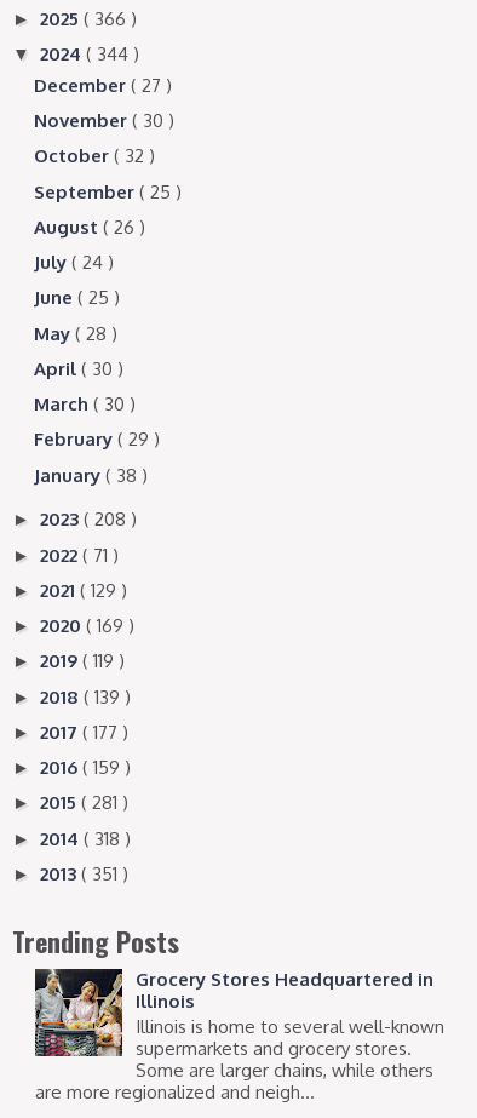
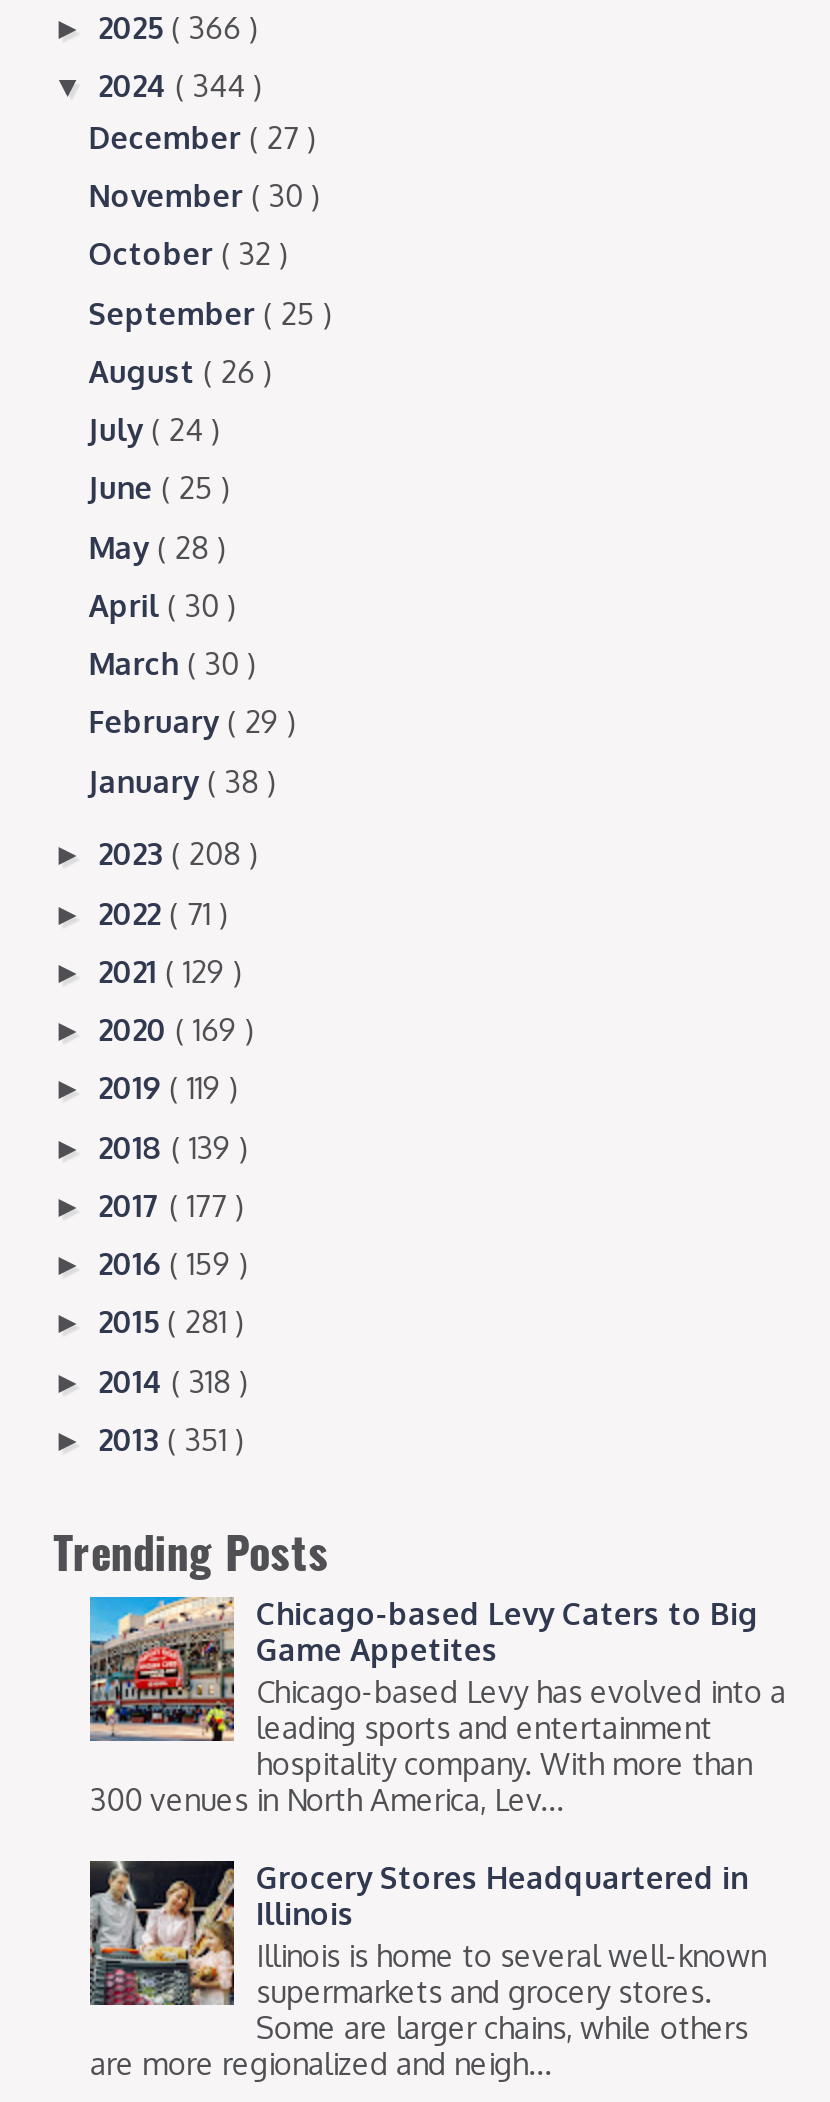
+ [image]
+ Chicago-based Levy Caters to Big
+ Game Appetites
+ Chicago-based Levy has evolved into a
+ leading sports and entertainment
+ hospitality company. With more than
+ 300 venues in North America, Lev...
